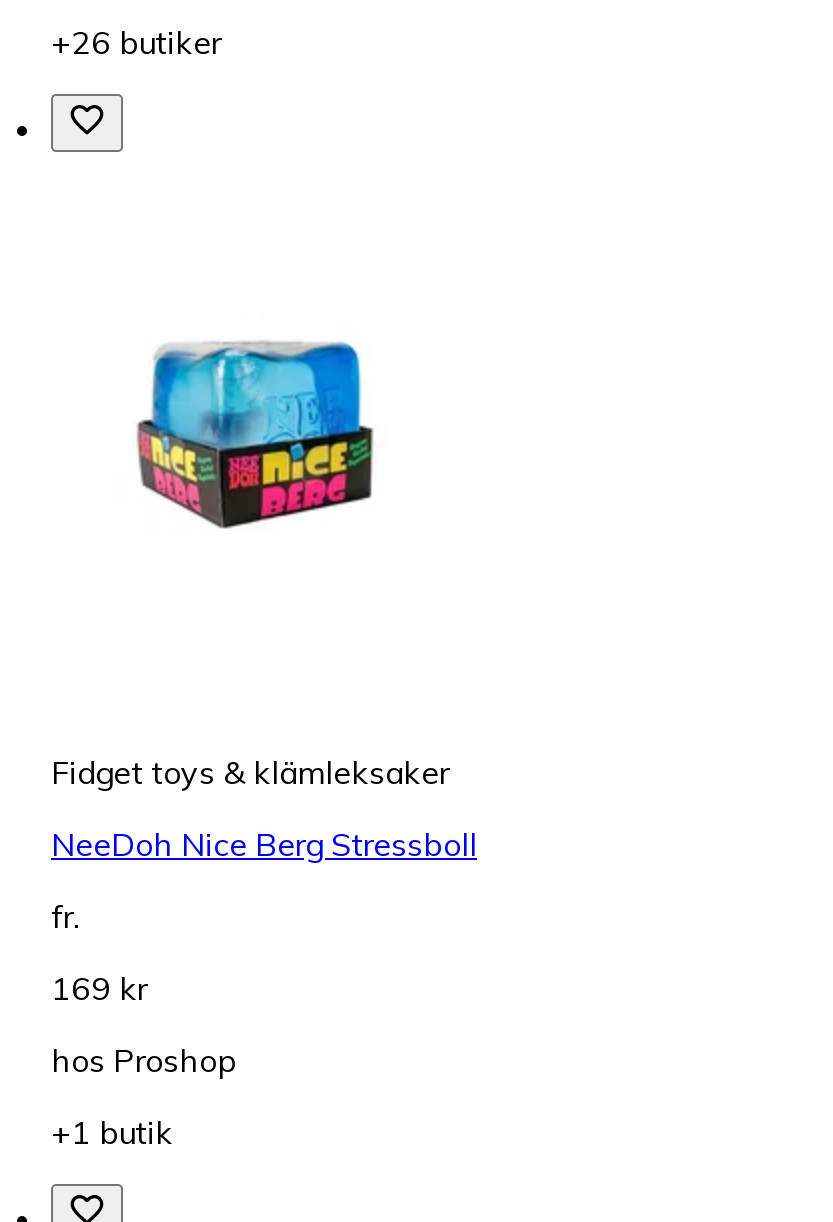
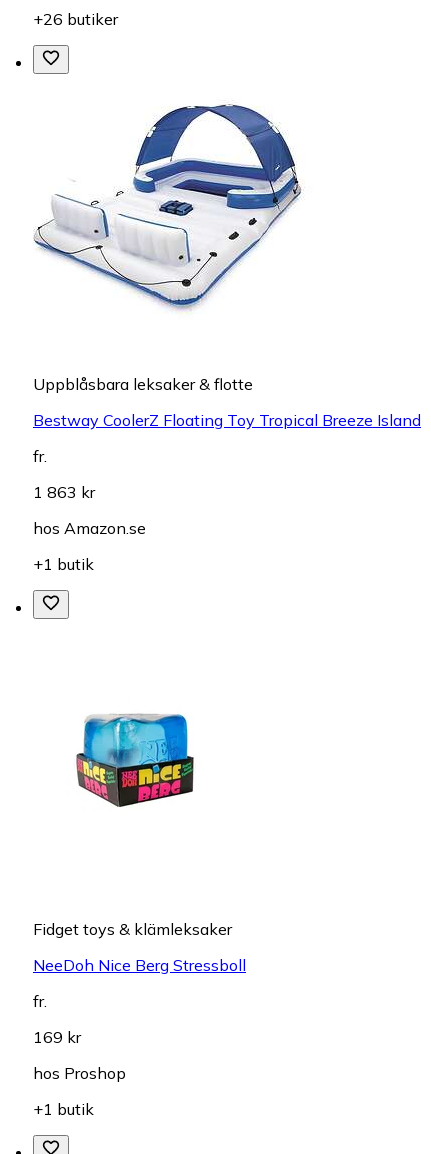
+ Uppblåsbara leksaker & flotte
+ Bestway CoolerZ Floating Toy Tropical Breeze Island
+ fr.
+ 1 863 kr
+ hos Amazon.se
+ +1 butik

+ [image]
